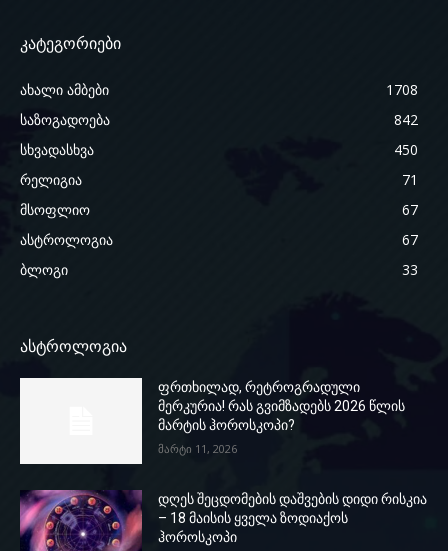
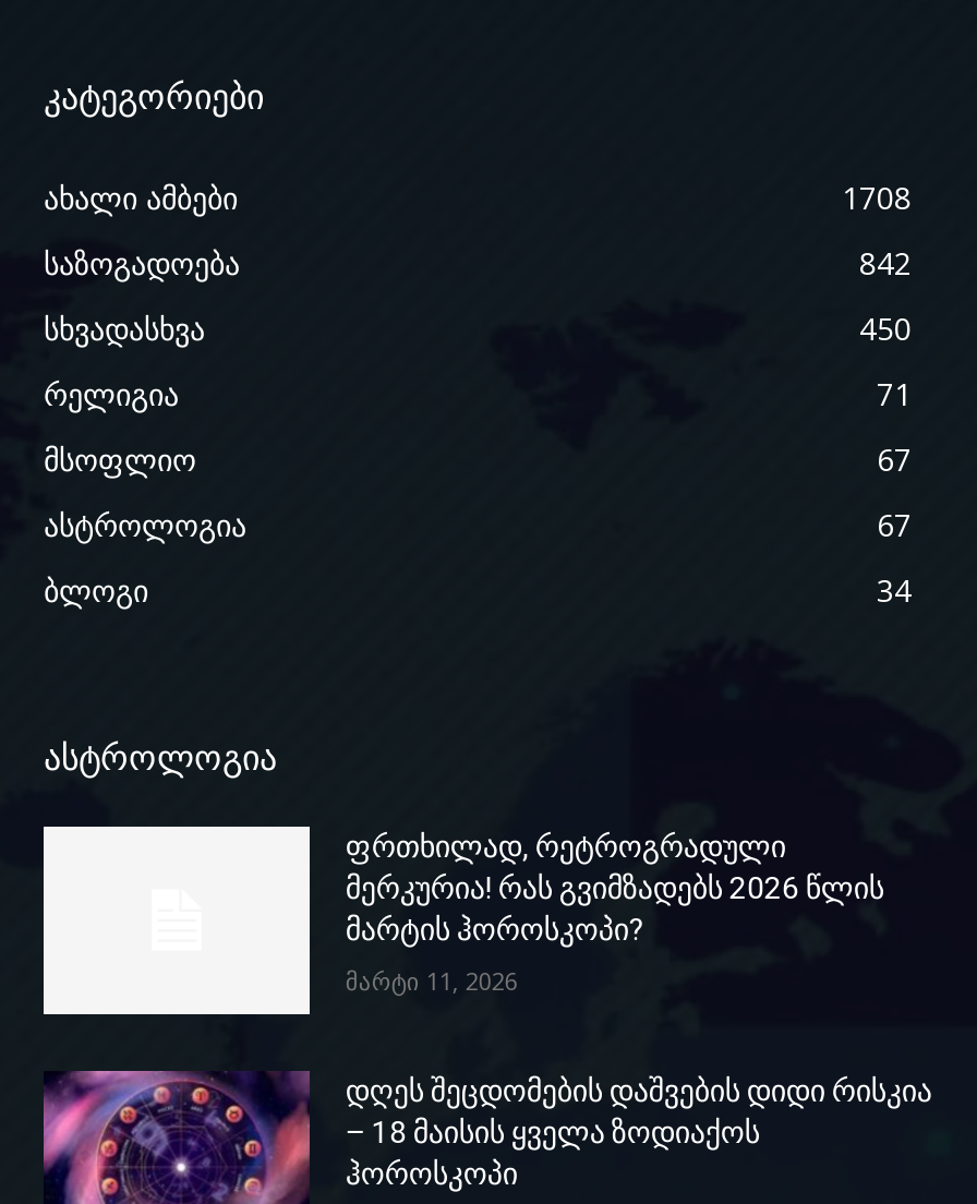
- 33
+ 34
